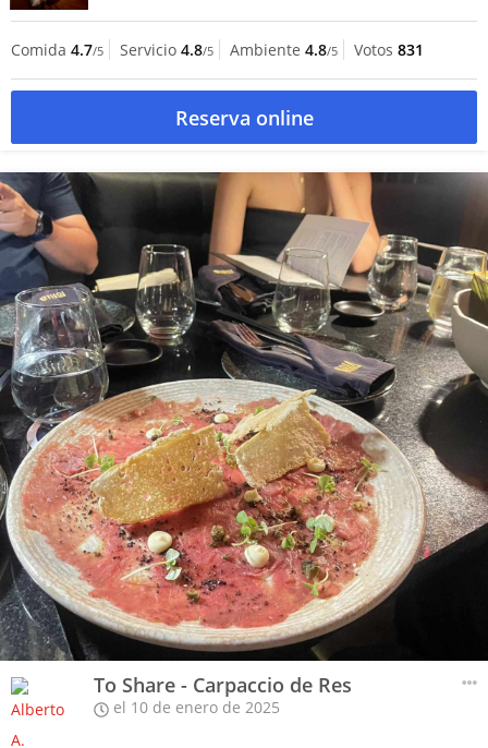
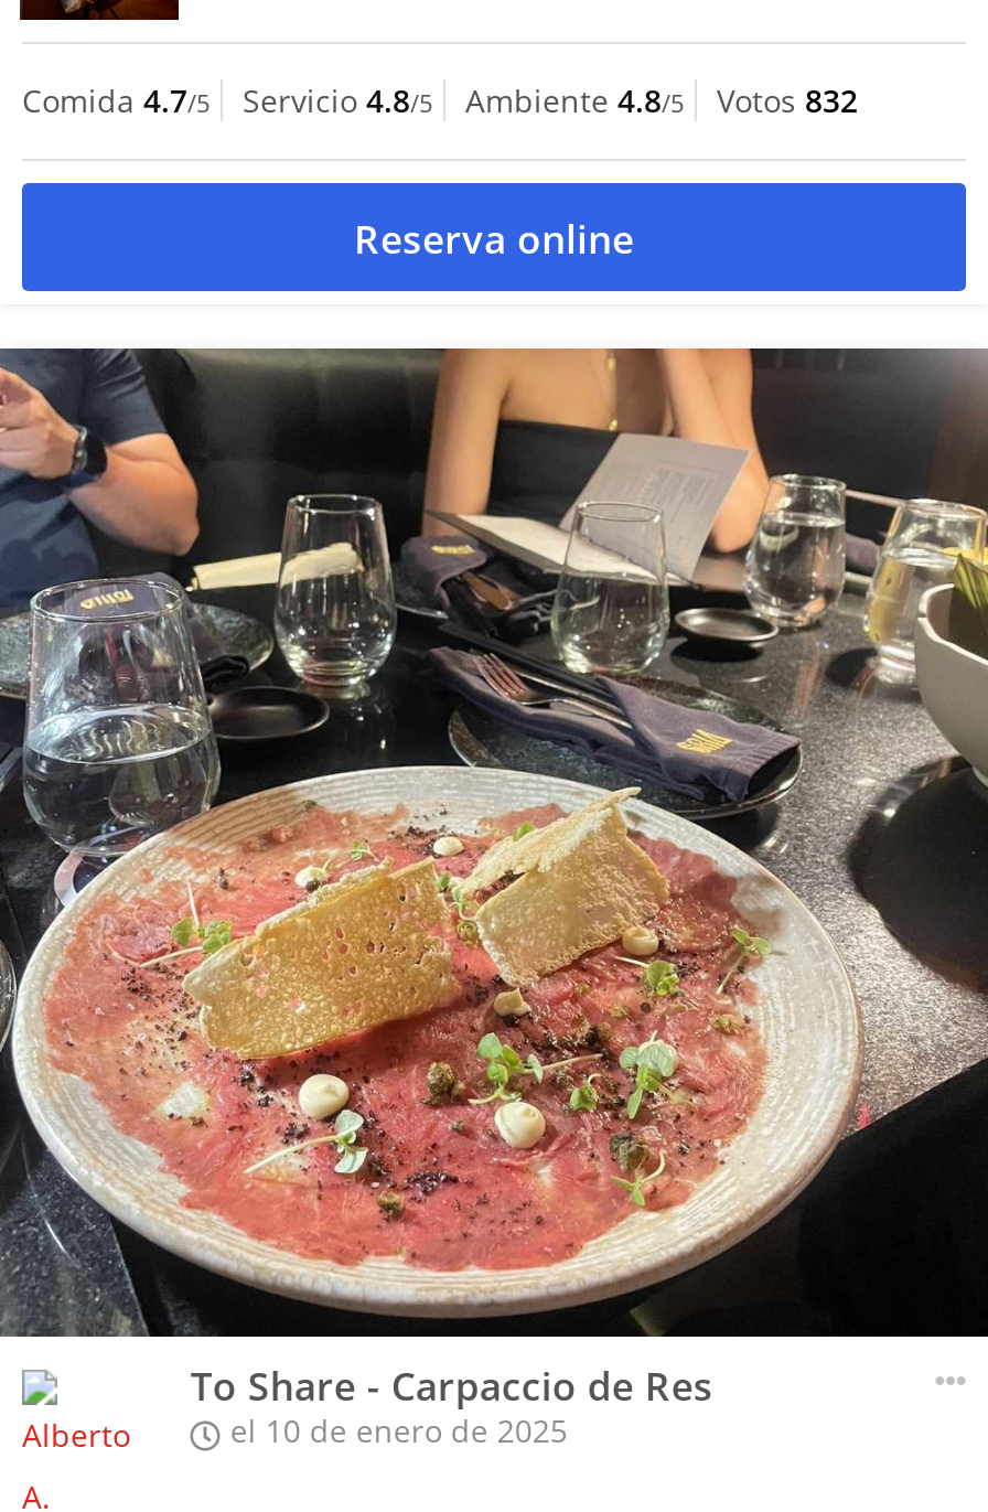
- Comida 4.7/5 Servicio 4.8/5 Ambiente 4.8/5 Votos 831
+ Comida 4.7/5 Servicio 4.8/5 Ambiente 4.8/5 Votos 832
